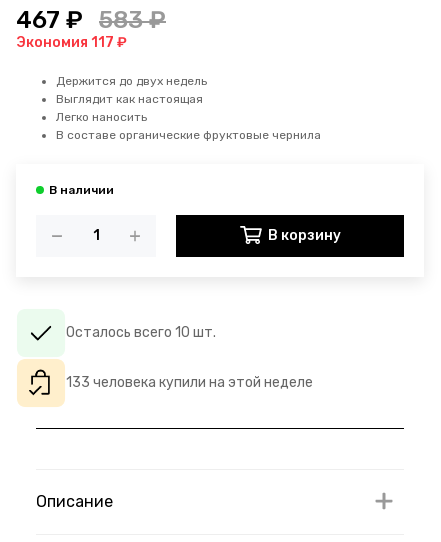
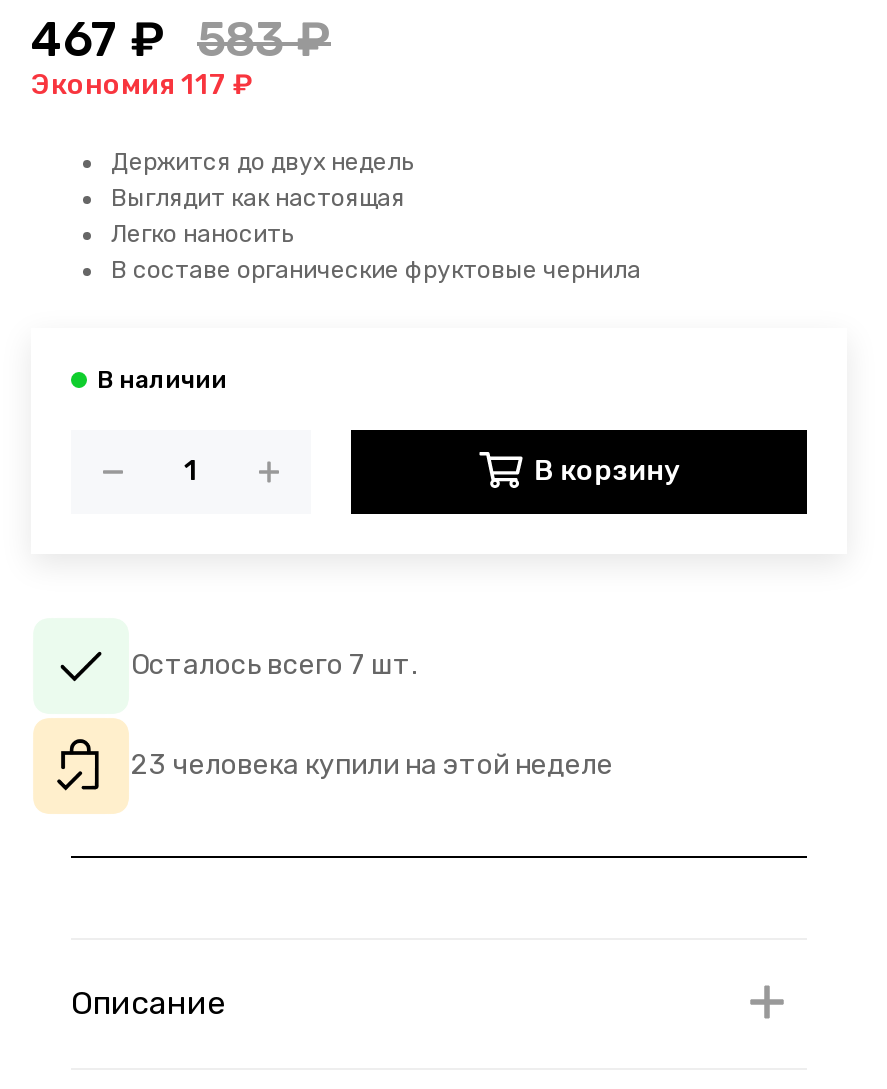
- Осталось всего 10 шт.
+ Осталось всего 7 шт.

- 133 человека купили на этой неделе
+ 23 человека купили на этой неделе
